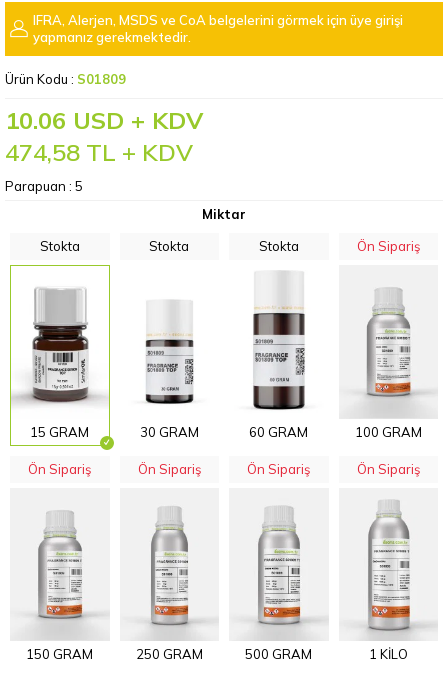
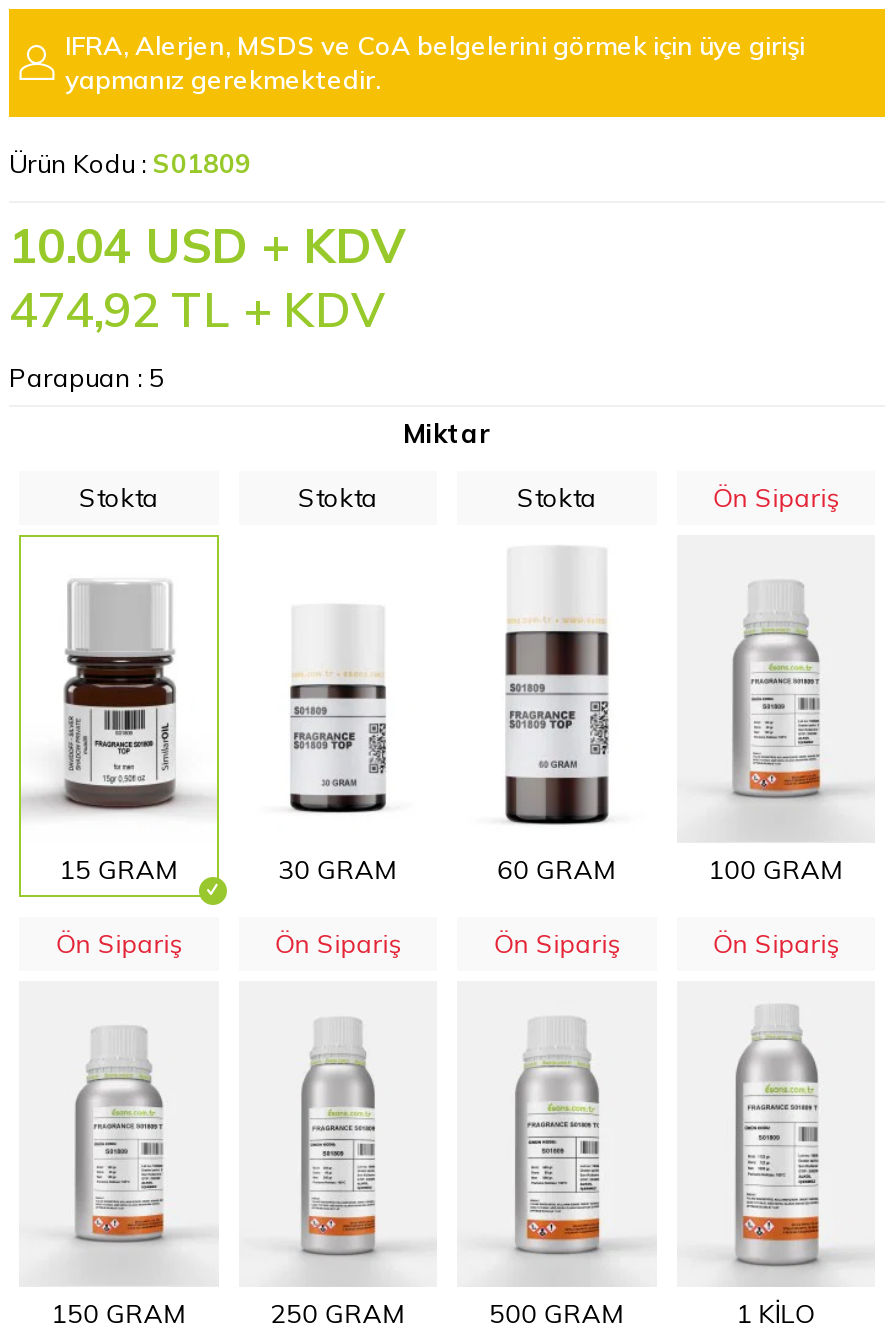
- 10.06 USD + KDV
+ 10.04 USD + KDV

- 474,58 TL + KDV
+ 474,92 TL + KDV
